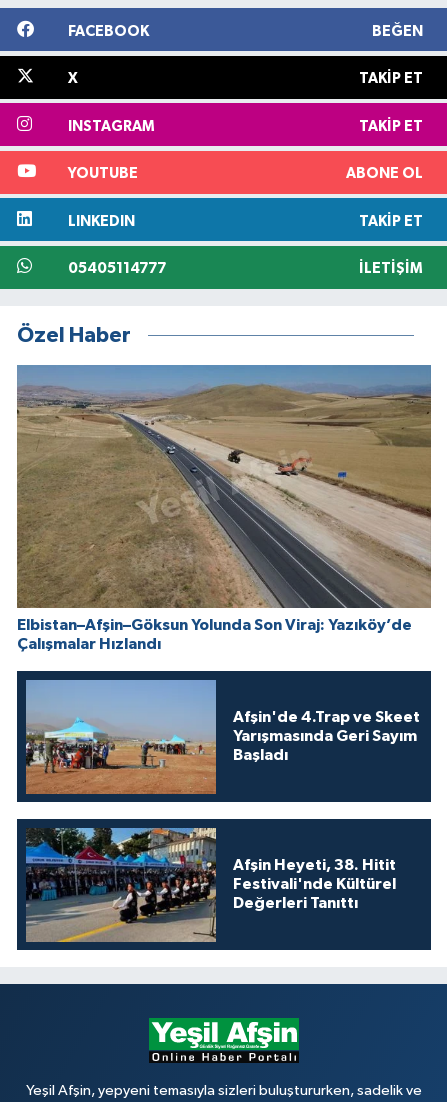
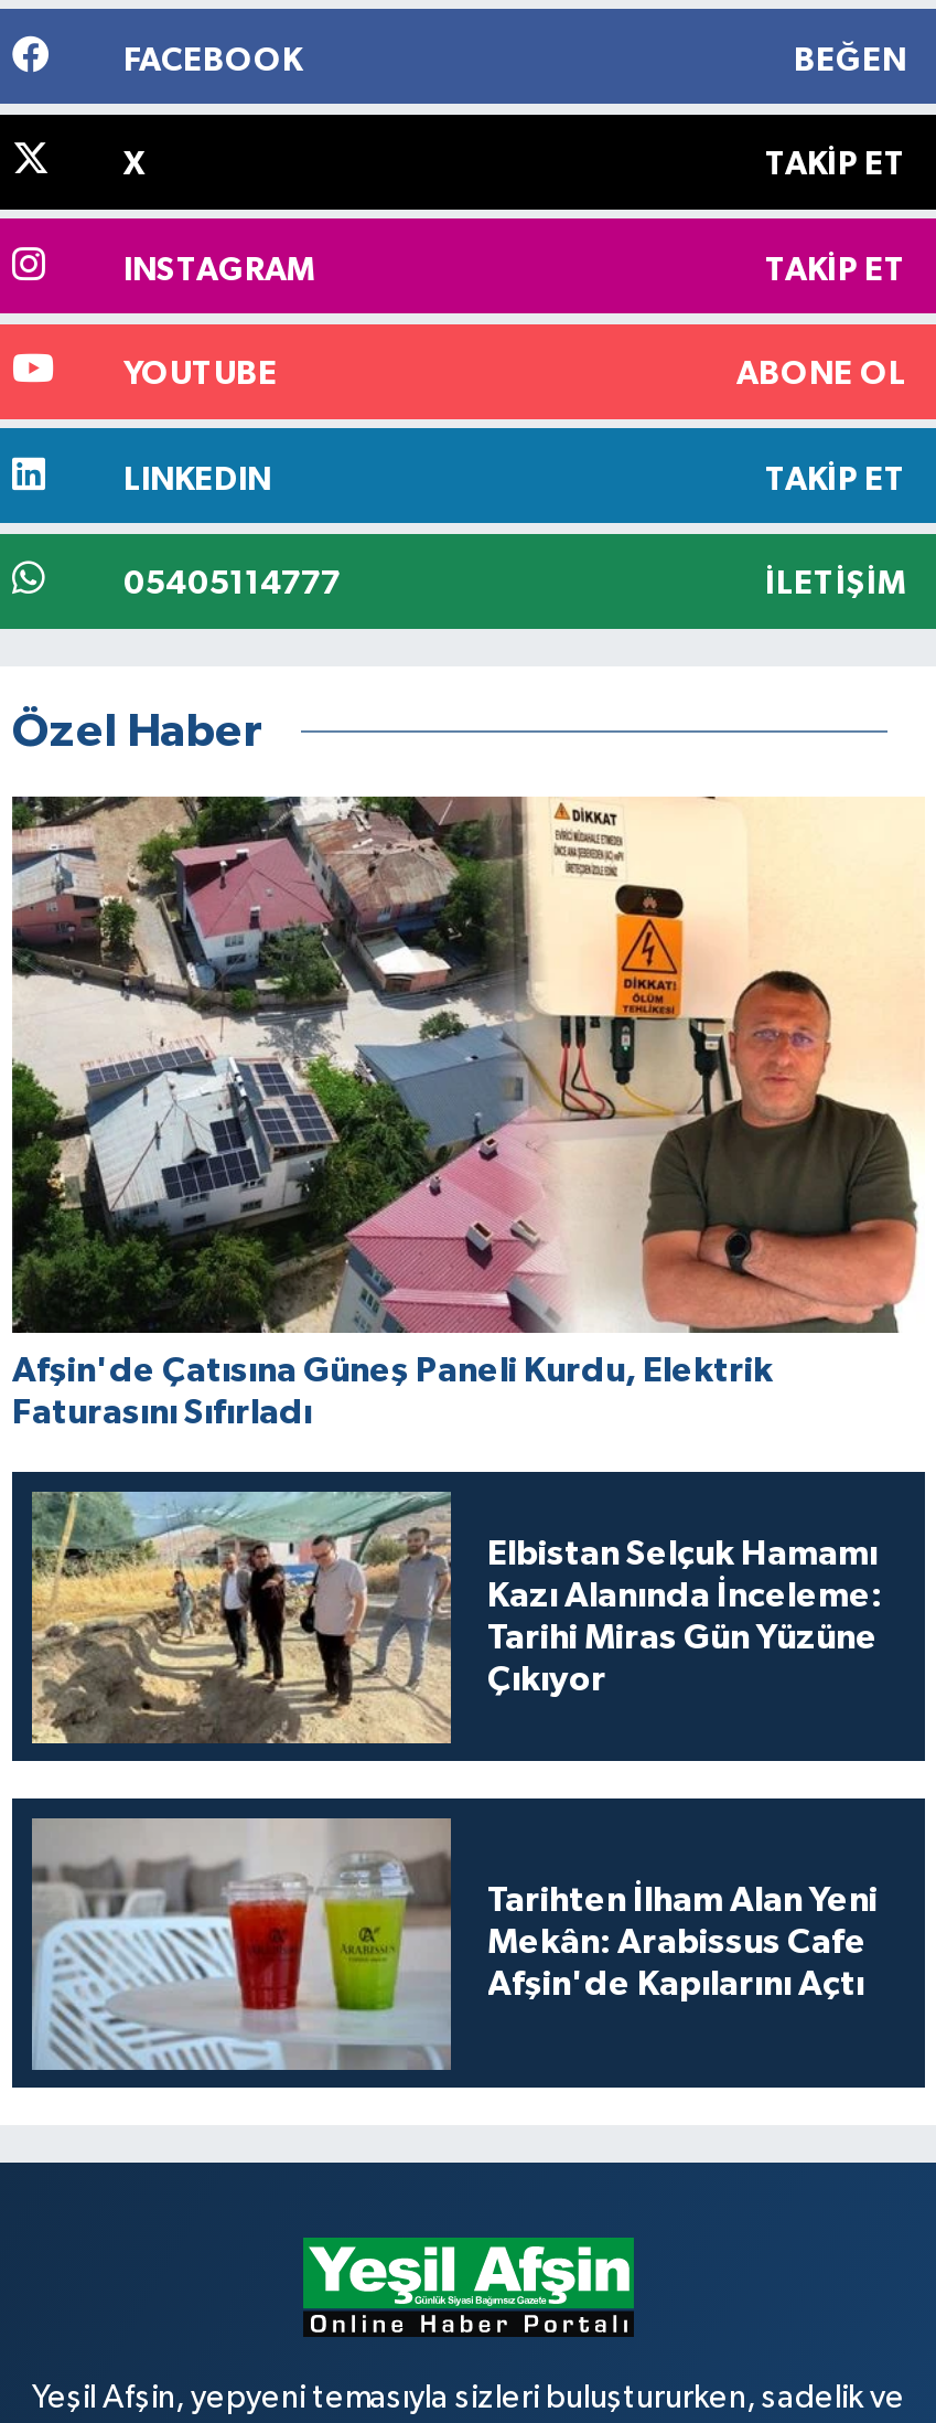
- [image]
- Elbistan–Afşin–Göksun Yolunda Son Viraj: Yazıköy’de
- Çalışmalar Hızlandı
+ [image]
+ Afşin'de Çatısına Güneş Paneli Kurdu, Elektrik
+ Faturasını Sıfırladı

- [image]
- Afşin'de 4.Trap ve Skeet
- Yarışmasında Geri Sayım
- Başladı
+ [image]
+ Elbistan Selçuk Hamamı
+ Kazı Alanında İnceleme:
+ Tarihi Miras Gün Yüzüne
+ Çıkıyor

- [image]
- Afşin Heyeti, 38. Hitit
- Festivali'nde Kültürel
- Değerleri Tanıttı
+ [image]
+ Tarihten İlham Alan Yeni
+ Mekân: Arabissus Cafe
+ Afşin'de Kapılarını Açtı
